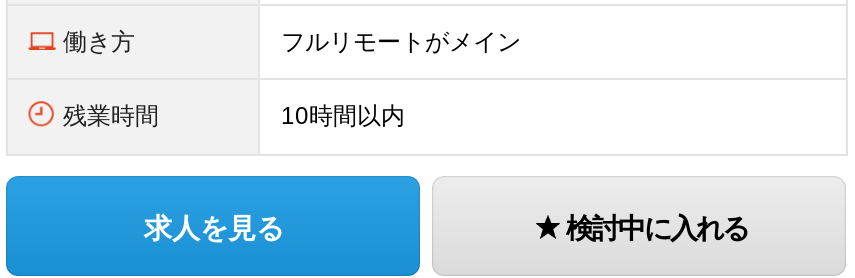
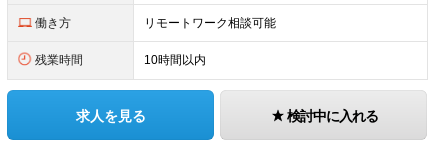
- フルリモートがメイン
+ リモートワーク相談可能
